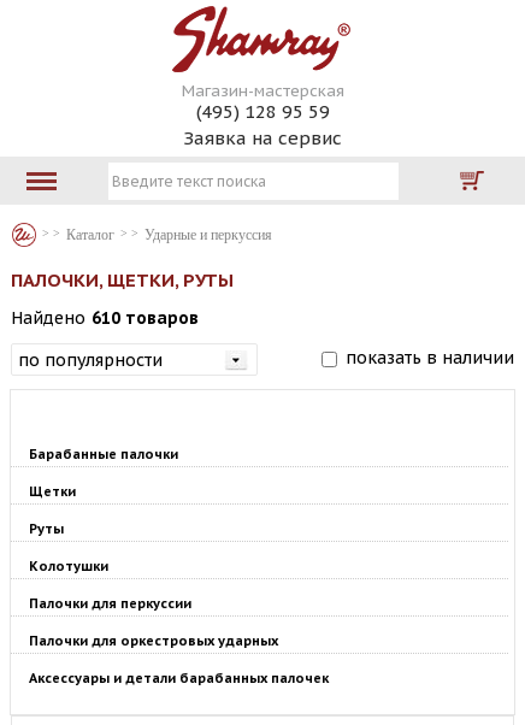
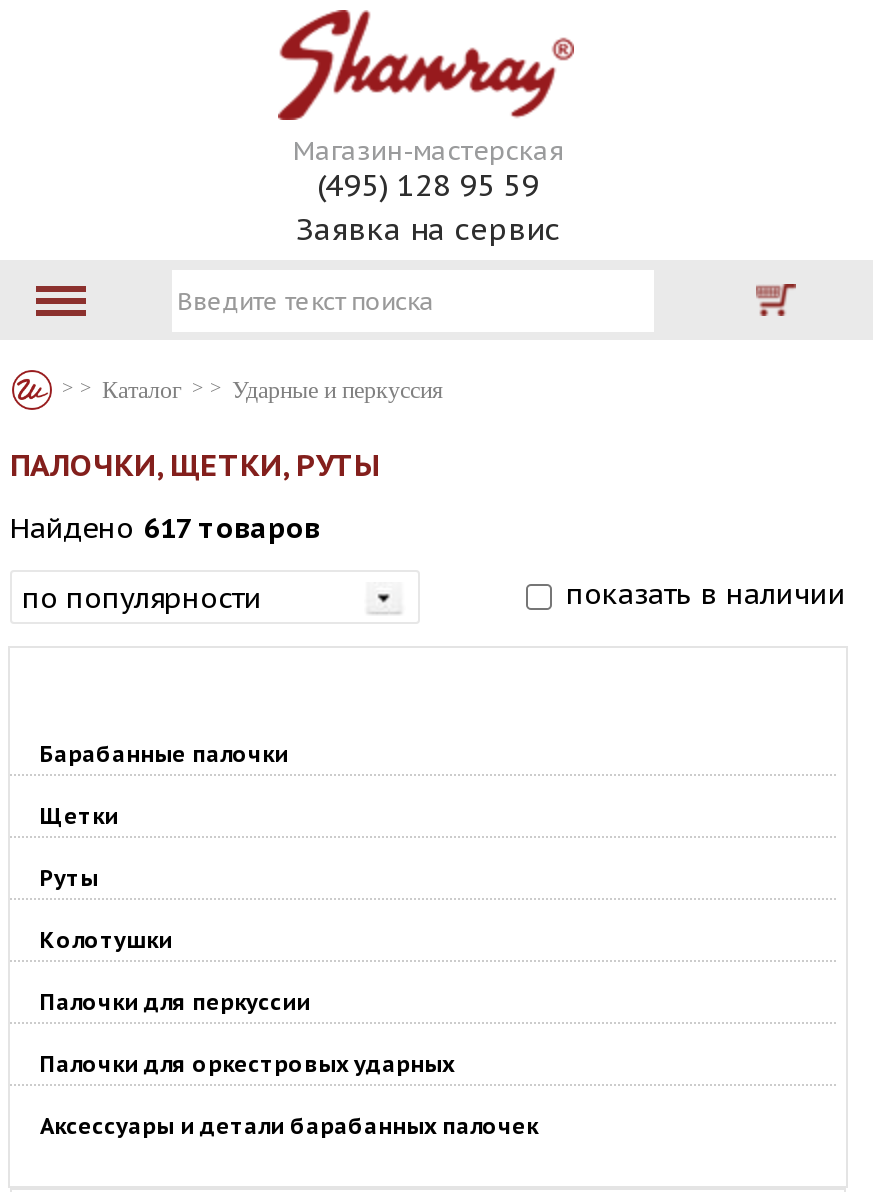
- Найдено 610 товаров
+ Найдено 617 товаров
